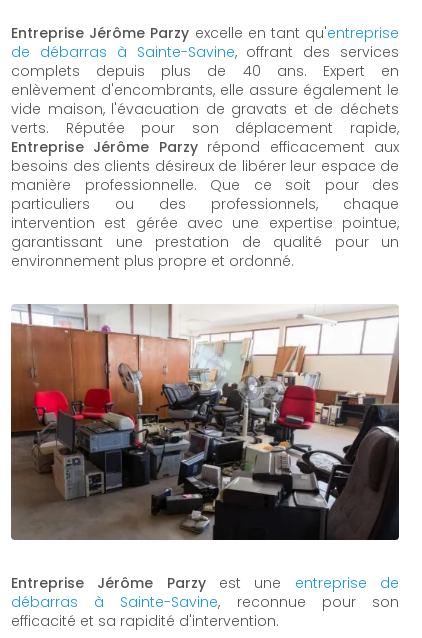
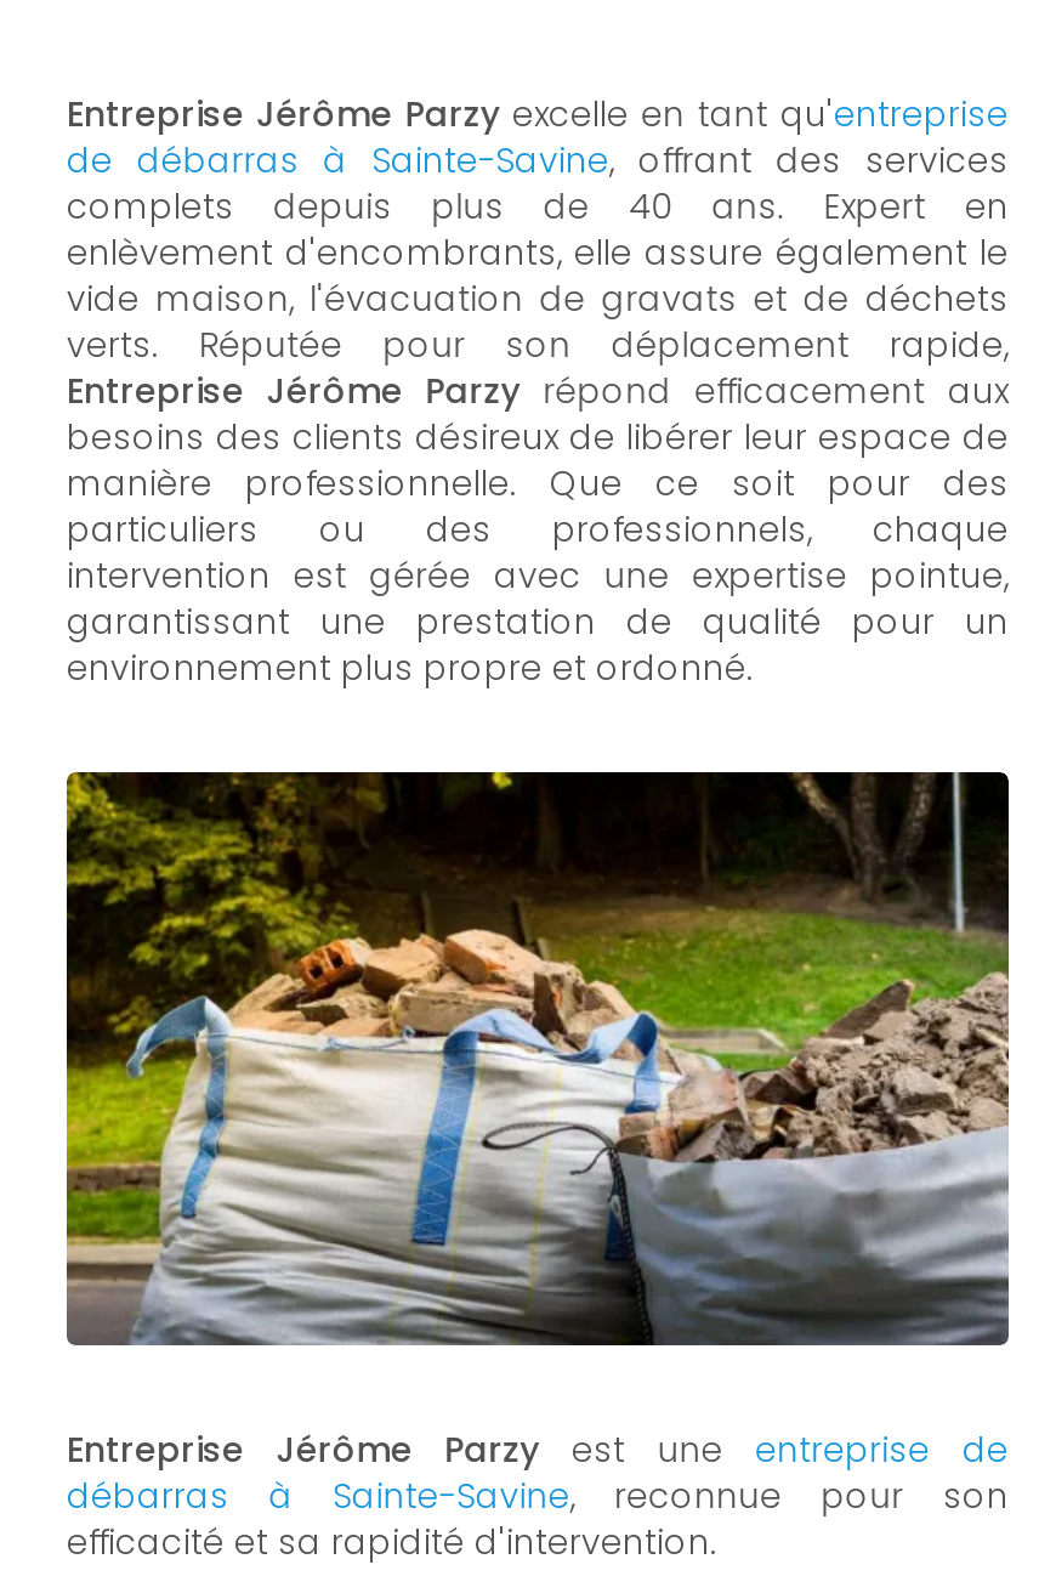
- [image]
+ [image]
